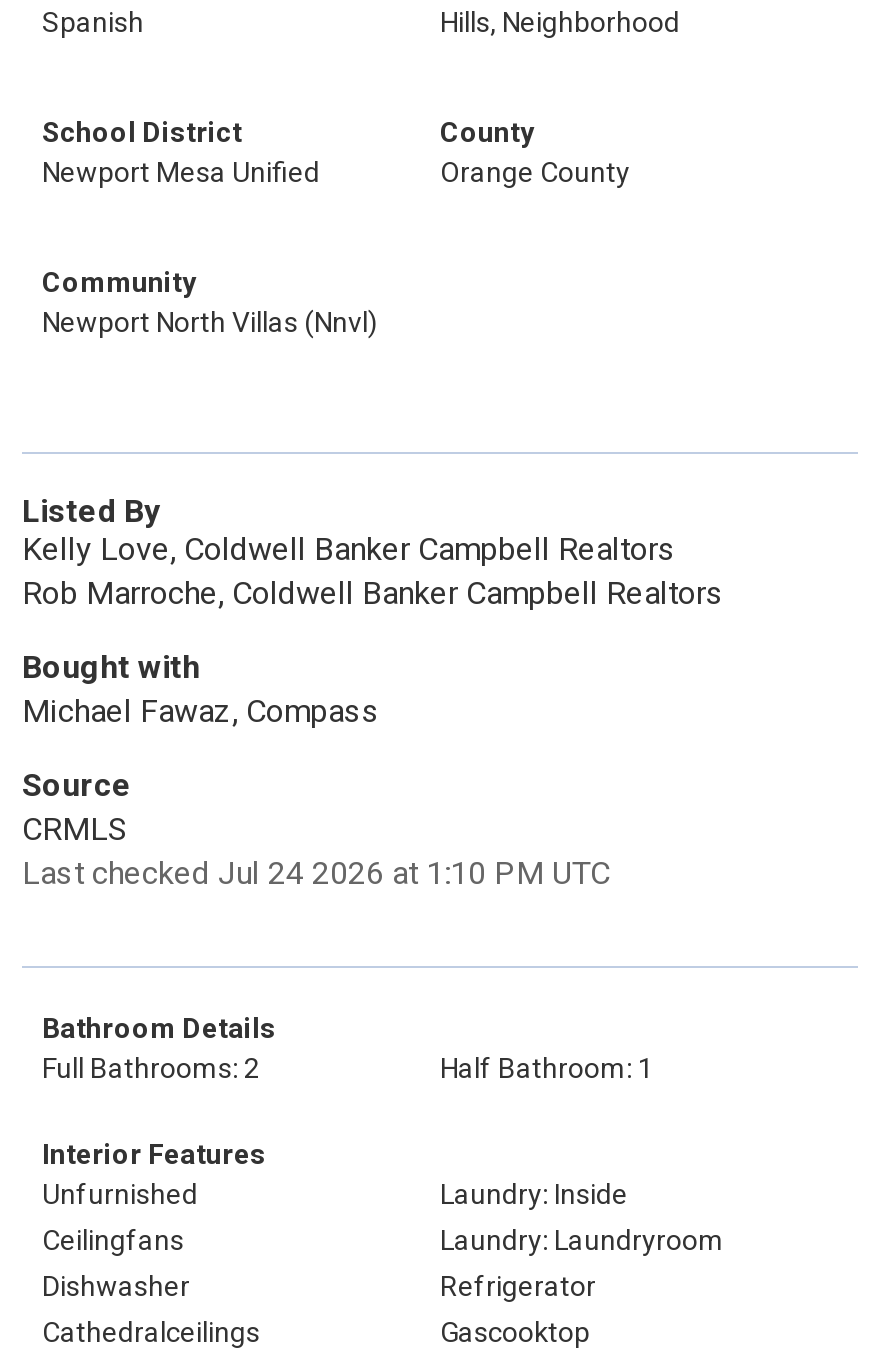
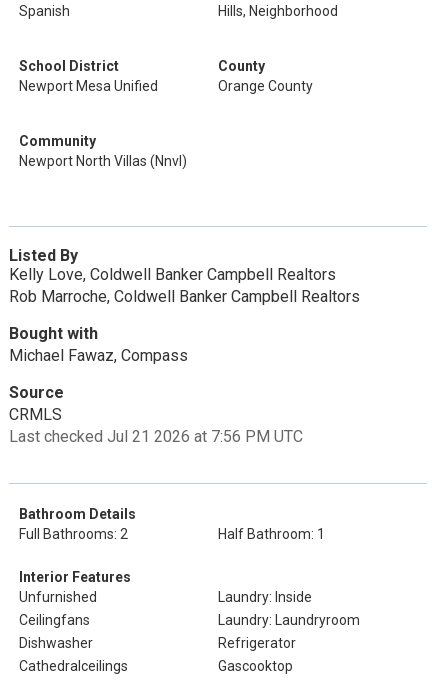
- Last checked Jul 24 2026 at 1:10 PM UTC
+ Last checked Jul 21 2026 at 7:56 PM UTC
